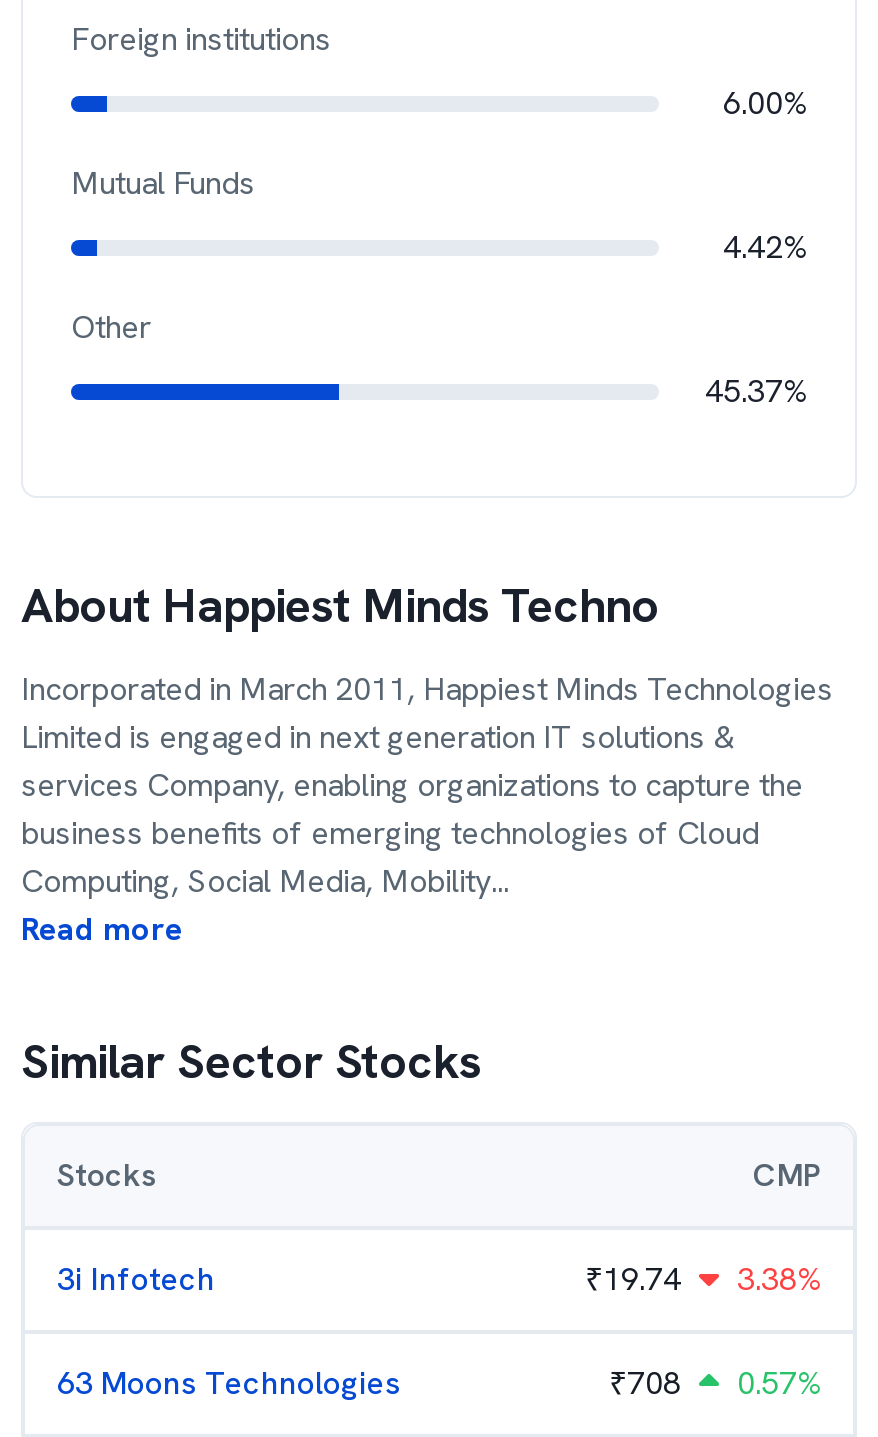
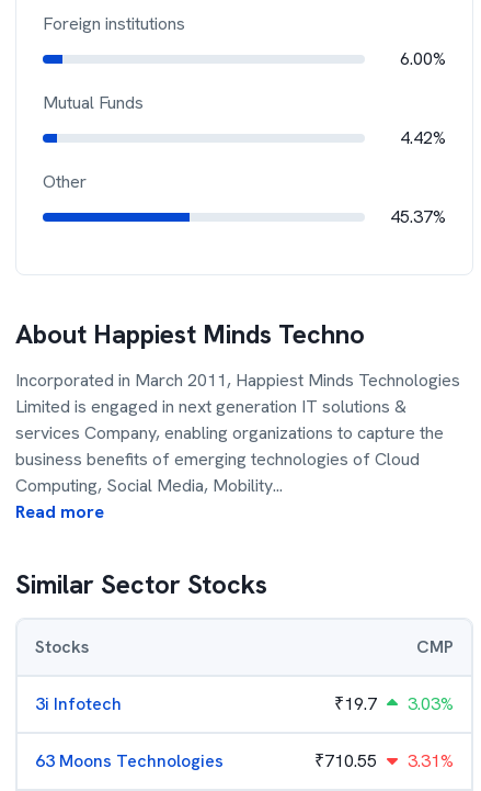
- ₹19.74
+ ₹19.7

- 3.38%
+ 3.03%

- ₹708
+ ₹710.55

- 0.57%
+ 3.31%
